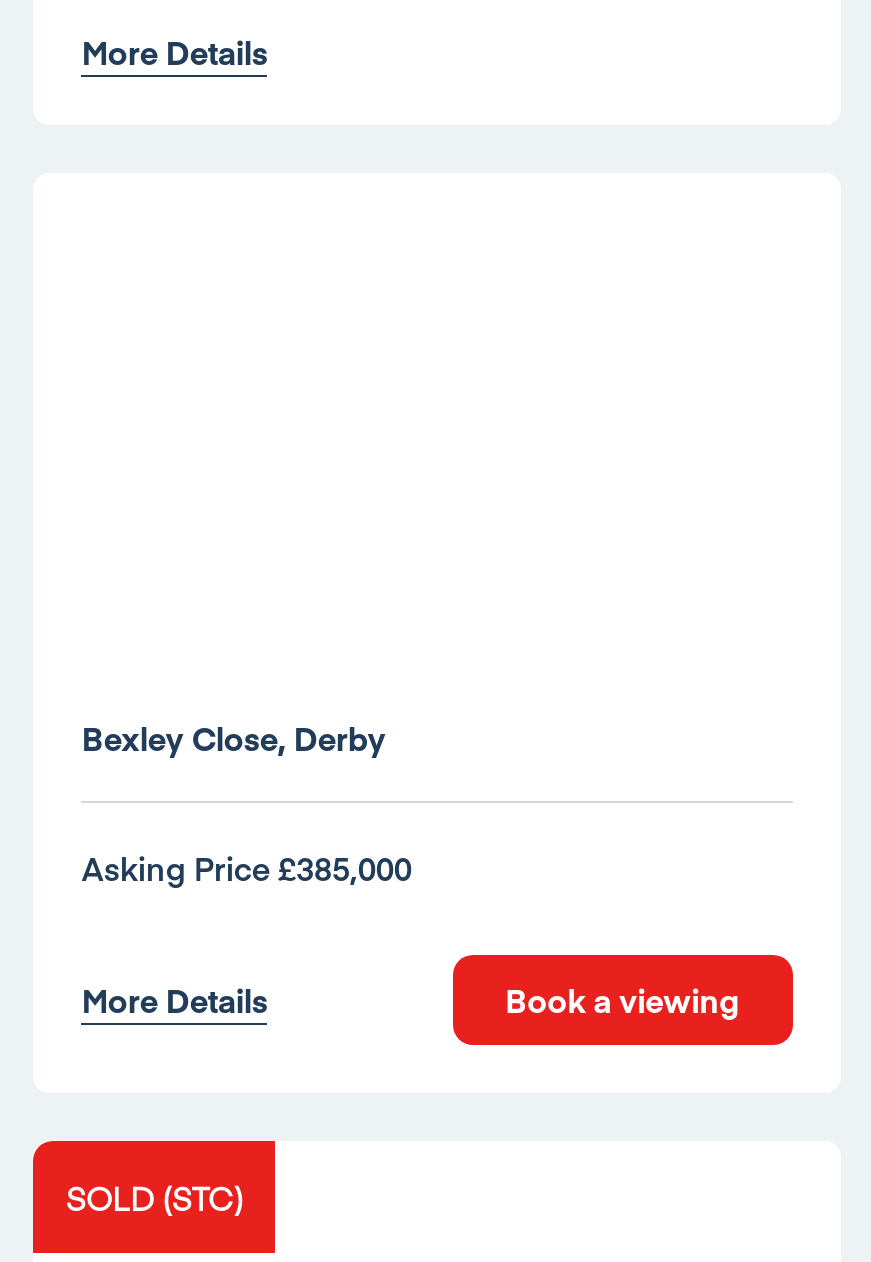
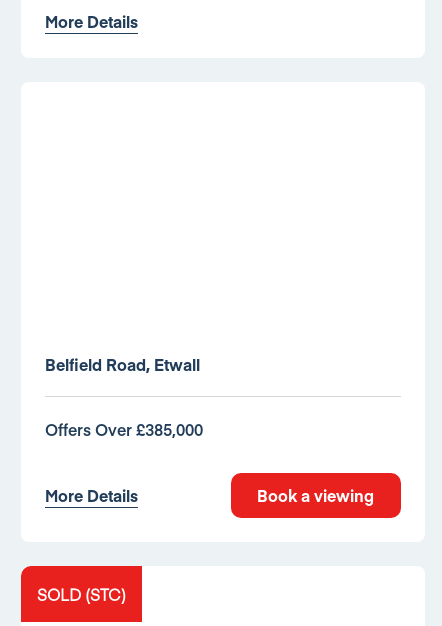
- Bexley Close, Derby
+ Belfield Road, Etwall

- Asking Price £385,000
+ Offers Over £385,000
